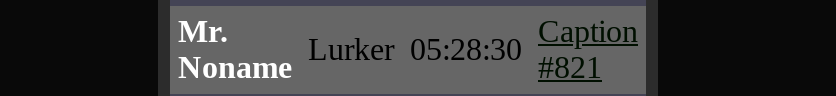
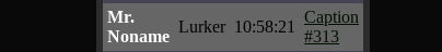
- Lurker 05:28:30
+ Lurker 10:58:21

- #821
+ #313
